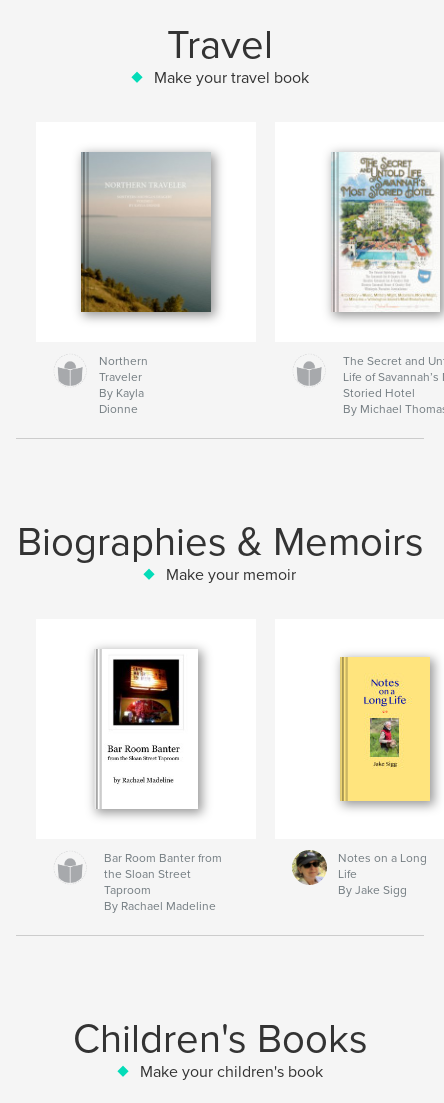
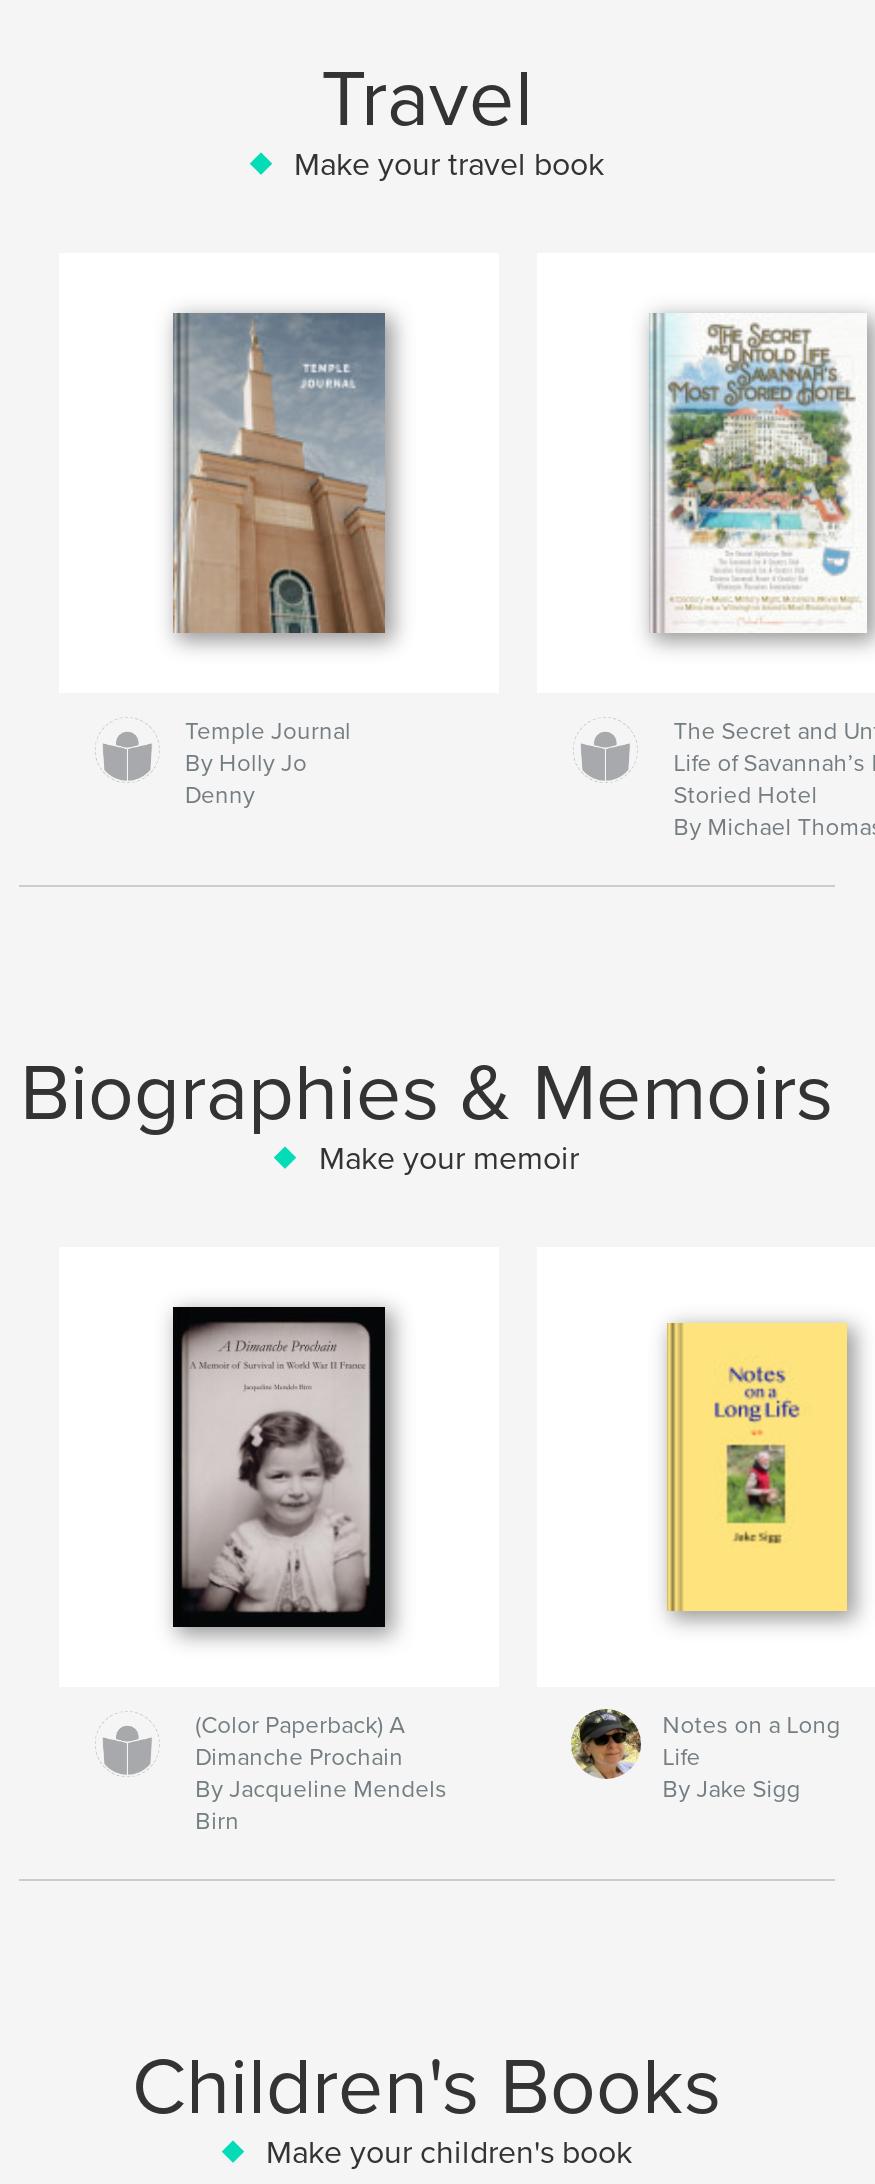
- [image]
- Northern
- Traveler
- By Kayla
- Dionne
+ [image]
+ Temple Journal
+ By Holly Jo
+ Denny

- [image]
+ [image]

- Bar Room Banter from
- the Sloan Street
- Taproom
- By Rachael Madeline
+ (Color Paperback) A
+ Dimanche Prochain
+ By Jacqueline Mendels
+ Birn
